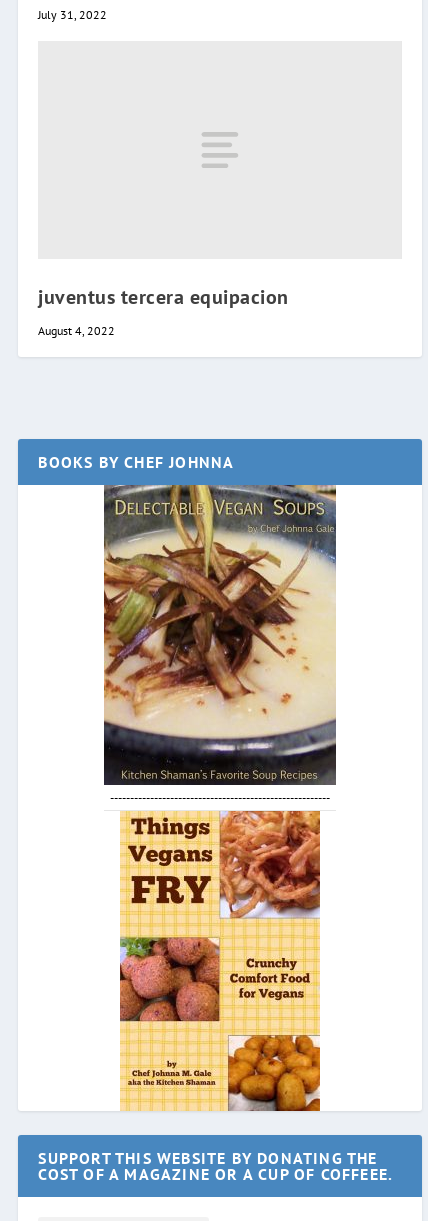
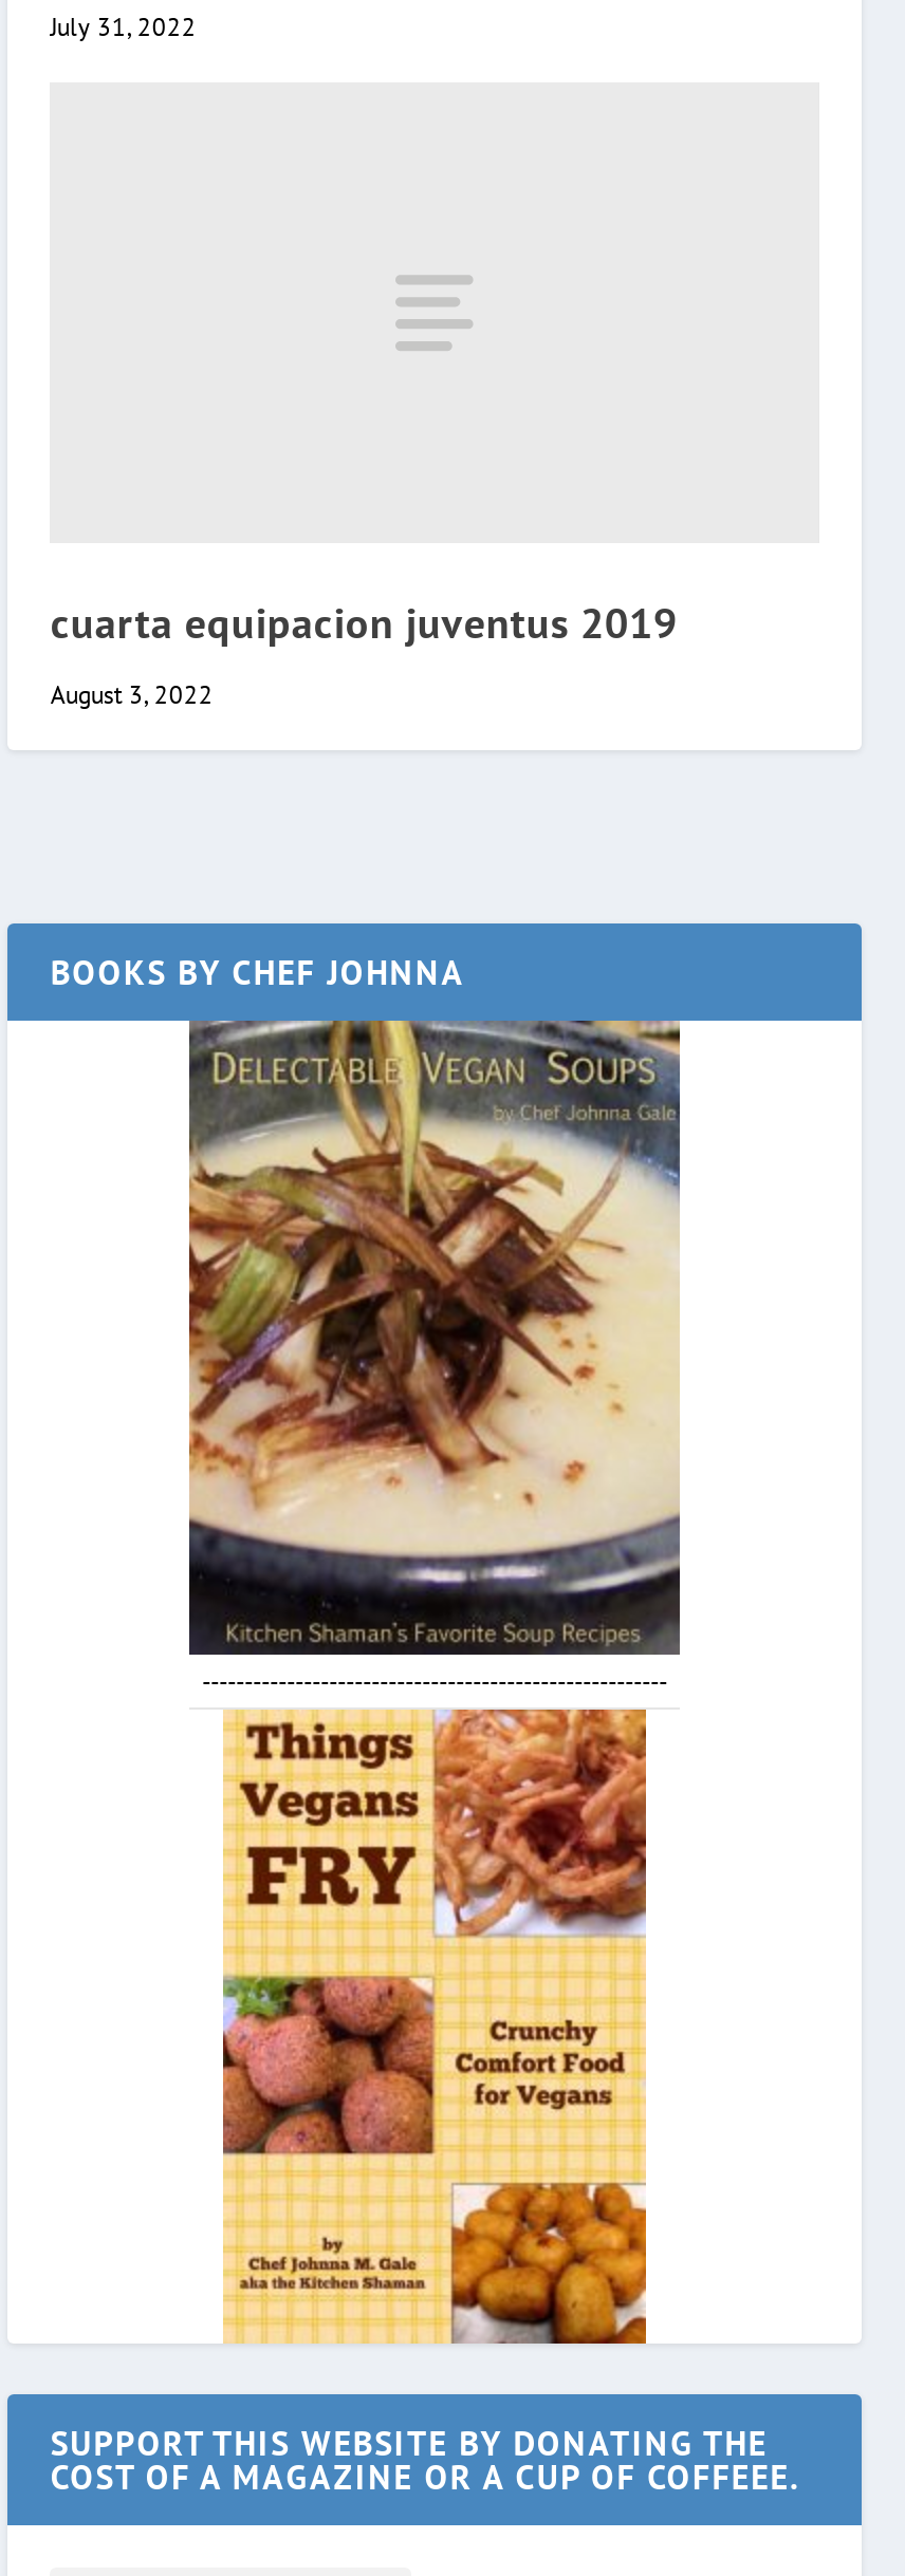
- juventus tercera equipacion
+ cuarta equipacion juventus 2019

- August 4, 2022
+ August 3, 2022
